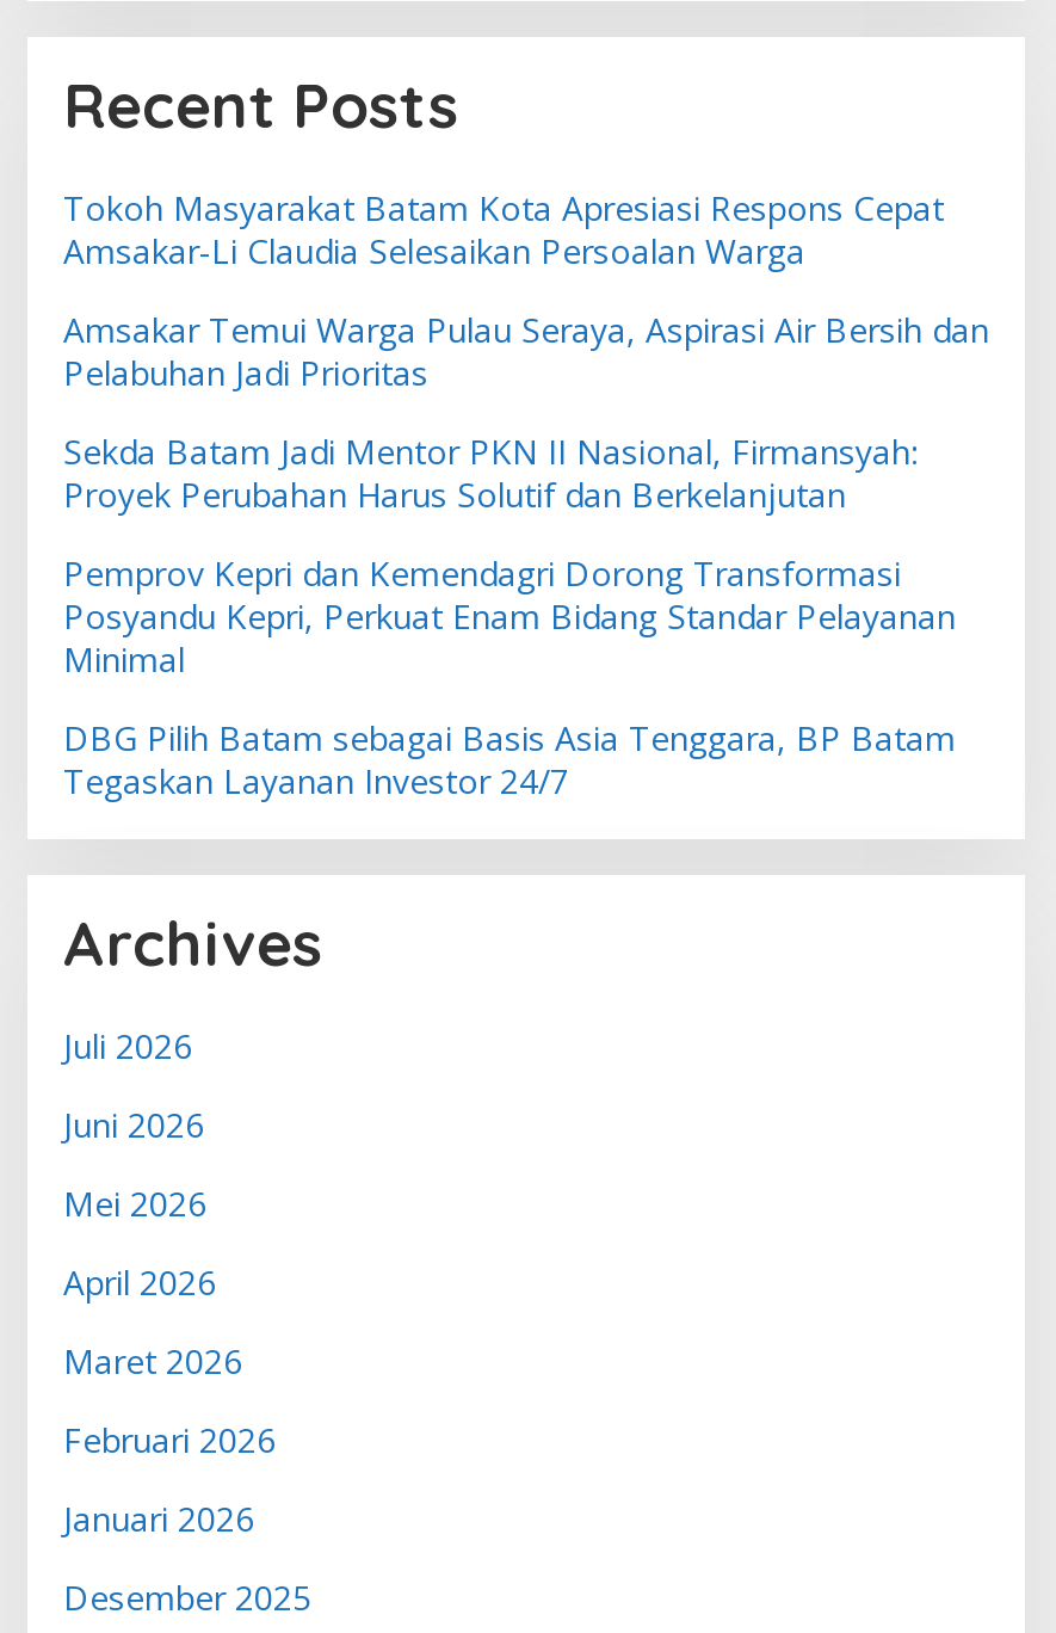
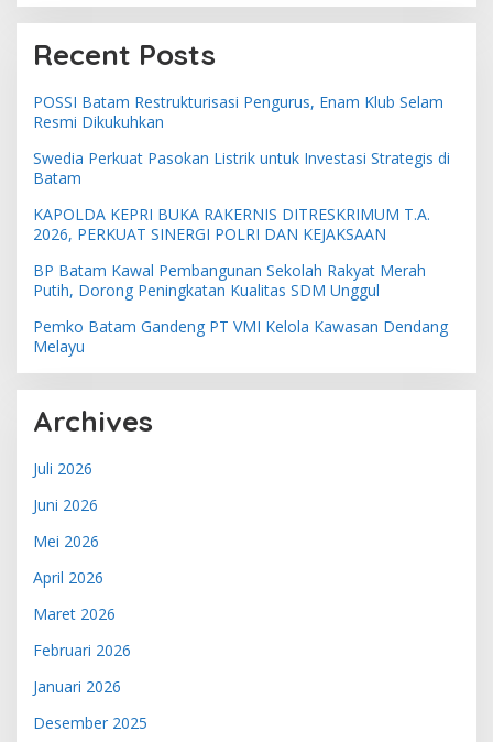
- Tokoh Masyarakat Batam Kota Apresiasi Respons Cepat
- Amsakar-Li Claudia Selesaikan Persoalan Warga
+ POSSI Batam Restrukturisasi Pengurus, Enam Klub Selam
+ Resmi Dikukuhkan

- Amsakar Temui Warga Pulau Seraya, Aspirasi Air Bersih dan
- Pelabuhan Jadi Prioritas
+ Swedia Perkuat Pasokan Listrik untuk Investasi Strategis di
+ Batam

- Sekda Batam Jadi Mentor PKN II Nasional, Firmansyah:
- Proyek Perubahan Harus Solutif dan Berkelanjutan
+ KAPOLDA KEPRI BUKA RAKERNIS DITRESKRIMUM T.A.
+ 2026, PERKUAT SINERGI POLRI DAN KEJAKSAAN

- Pemprov Kepri dan Kemendagri Dorong Transformasi
- Posyandu Kepri, Perkuat Enam Bidang Standar Pelayanan
- Minimal
+ BP Batam Kawal Pembangunan Sekolah Rakyat Merah
+ Putih, Dorong Peningkatan Kualitas SDM Unggul

- DBG Pilih Batam sebagai Basis Asia Tenggara, BP Batam
- Tegaskan Layanan Investor 24/7
+ Pemko Batam Gandeng PT VMI Kelola Kawasan Dendang
+ Melayu
